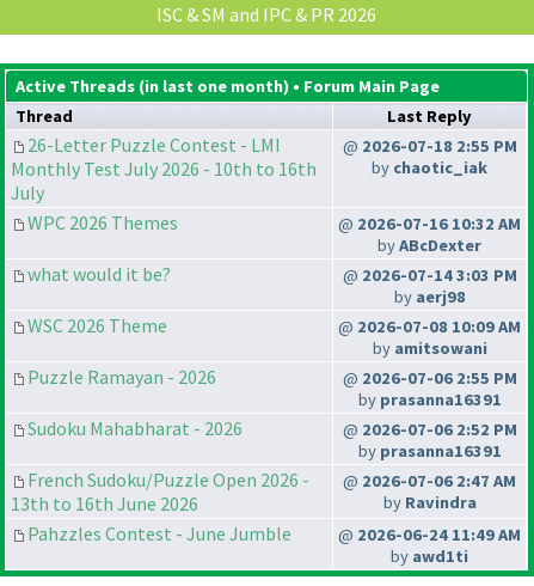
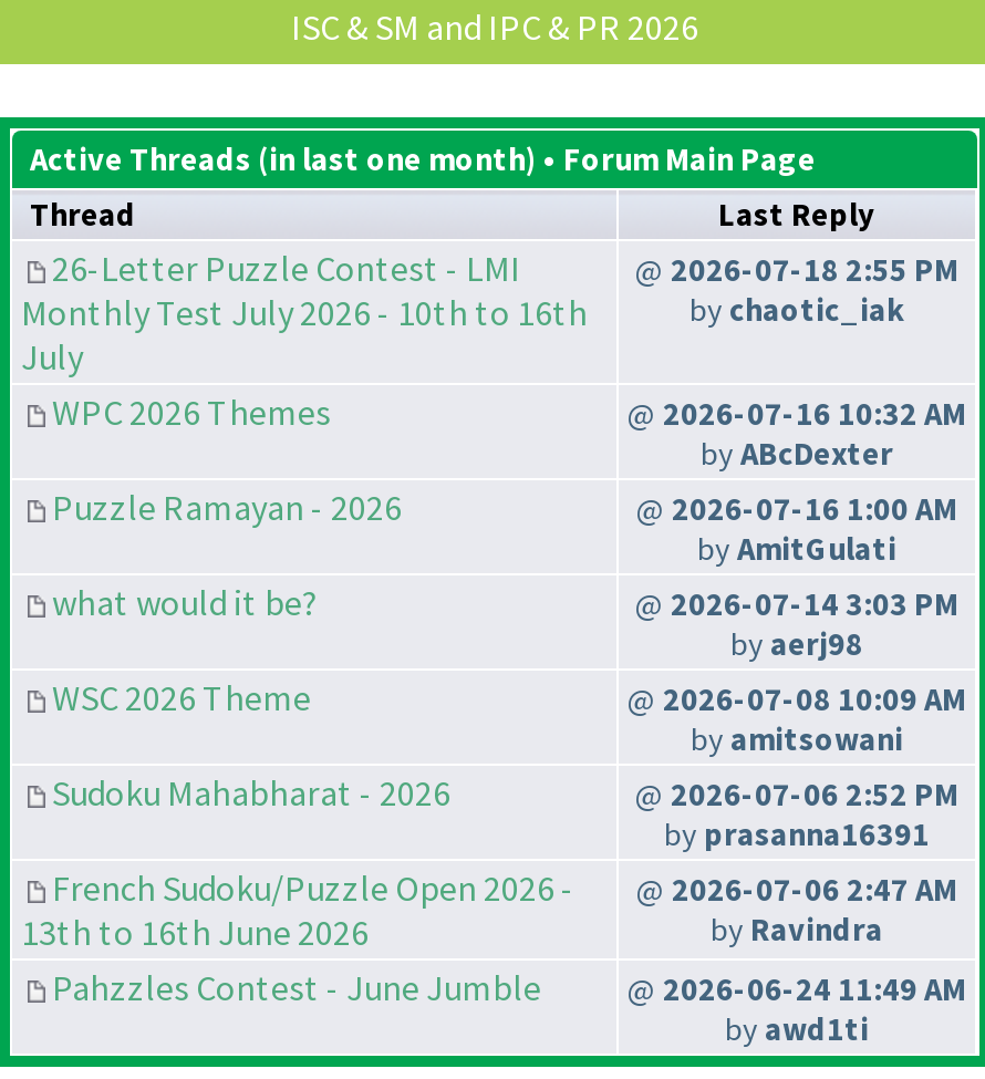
moved down: what would it be? | @ 2026-07-14 3:03 PM | by aerj98 | WSC 2026 Theme | @ 2026-07-08 10:09 AM | by amitsowani

+ @ 2026-07-16 1:00 AM
+ by AmitGulati

moved up: Puzzle Ramayan - 2026

- @ 2026-07-06 2:55 PM
- by prasanna16391
